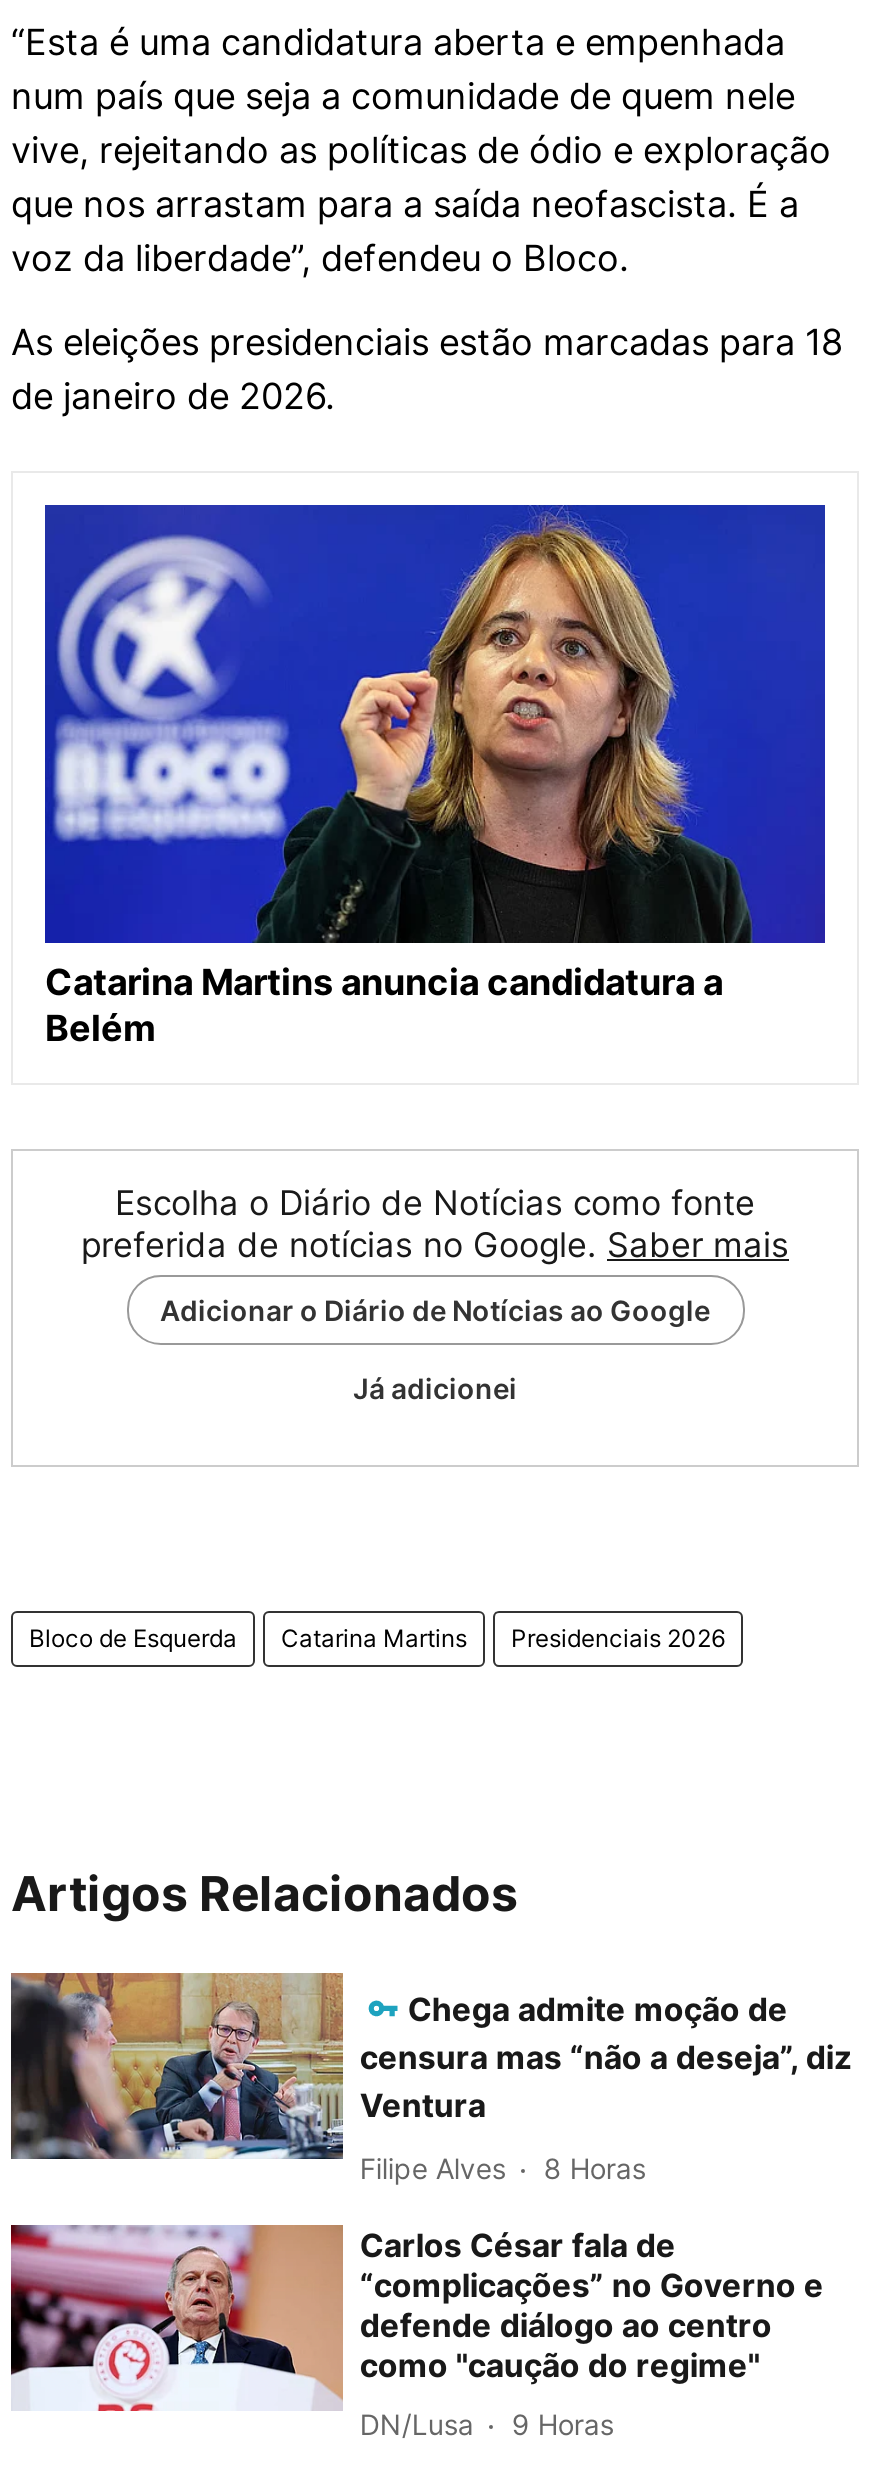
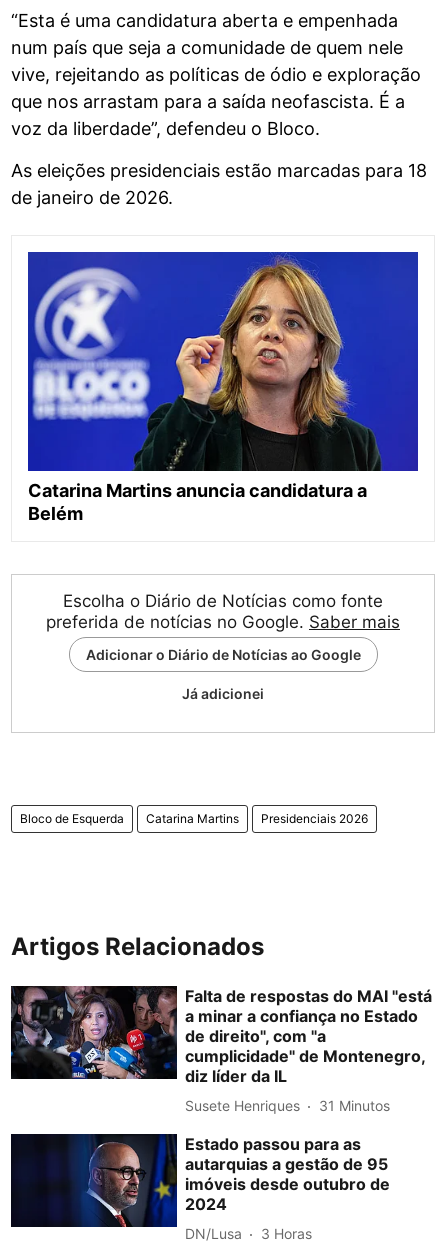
- [image]
- Chega admite moção de
- censura mas “não a deseja”, diz
- Ventura
+ [image]
+ Falta de respostas do MAI "está
+ a minar a confiança no Estado
+ de direito", com "a
+ cumplicidade" de Montenegro,
+ diz líder da IL

- Filipe Alves
- 8 Horas
+ Susete Henriques
+ 31 Minutos

- [image]
- Carlos César fala de
- “complicações” no Governo e
- defende diálogo ao centro
- como "caução do regime"
+ [image]
+ Estado passou para as
+ autarquias a gestão de 95
+ imóveis desde outubro de
+ 2024

- DN/Lusa 9 Horas
+ DN/Lusa 3 Horas
